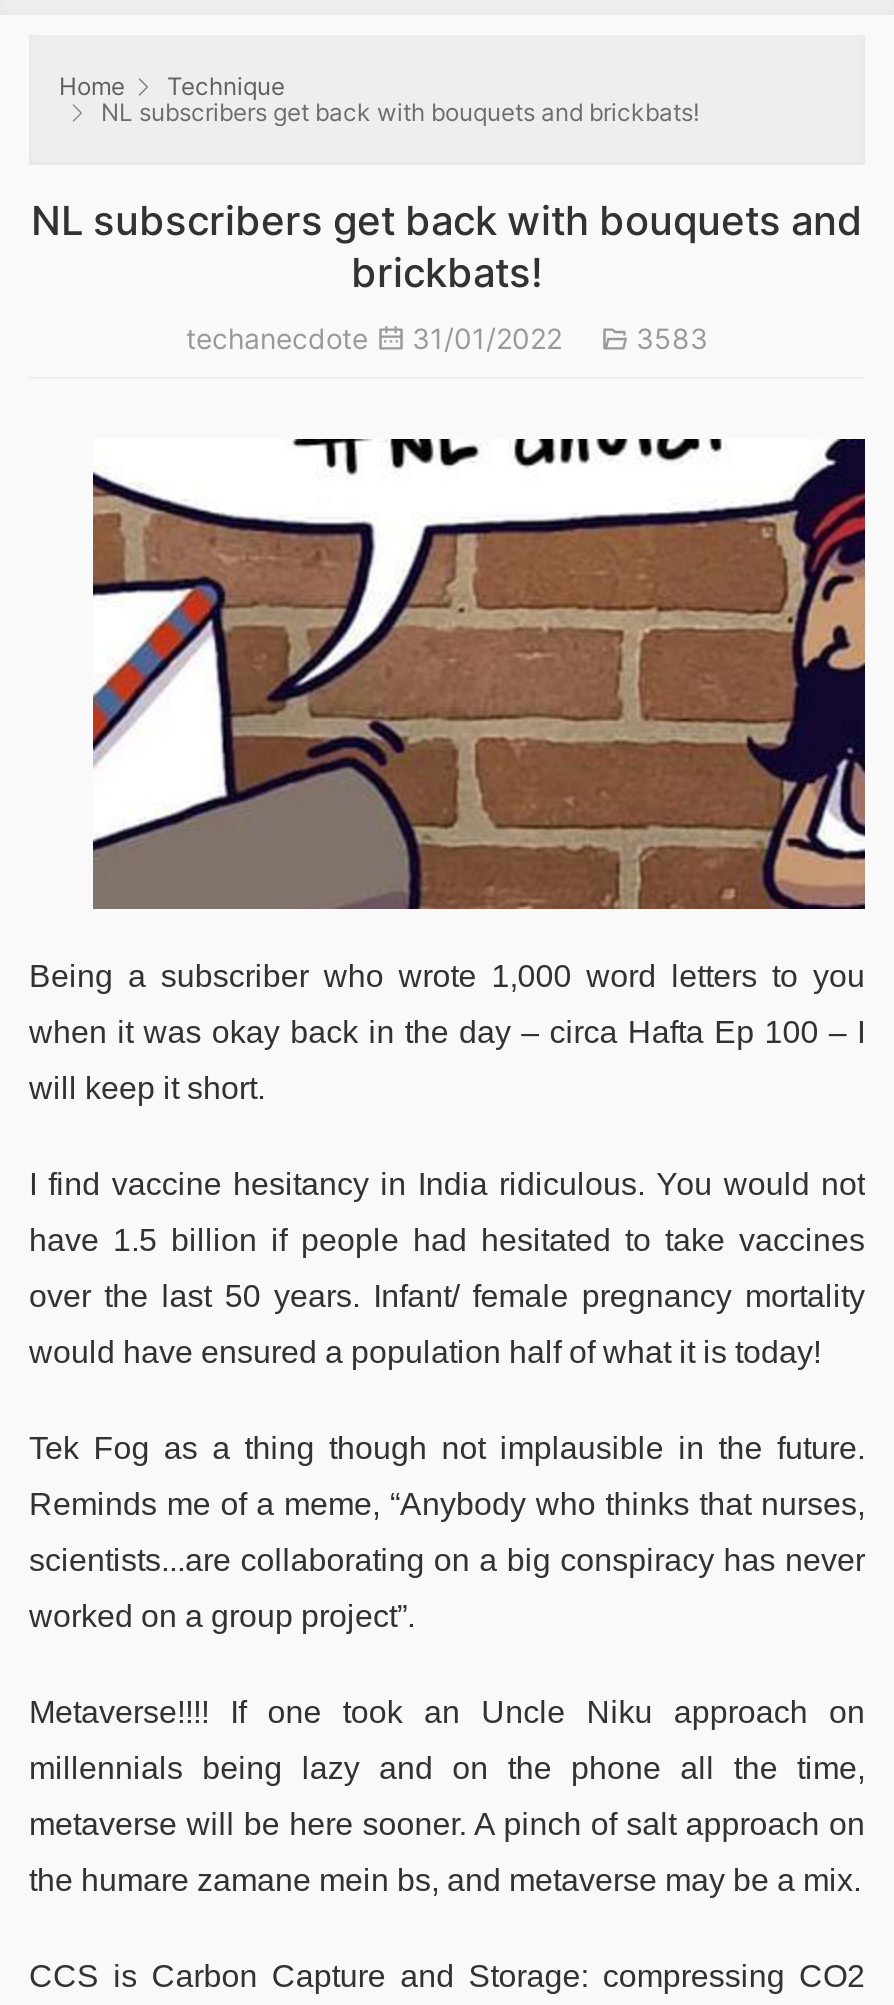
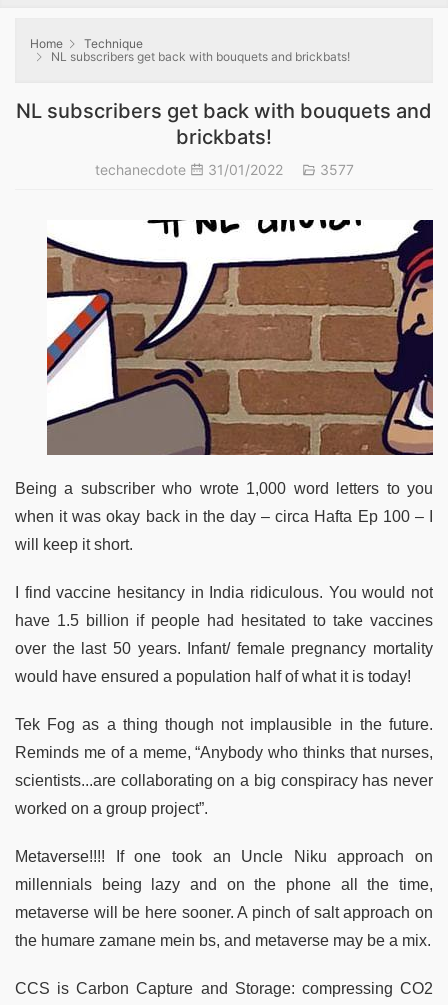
- techanecdote 31/01/2022 3583
+ techanecdote 31/01/2022 3577
